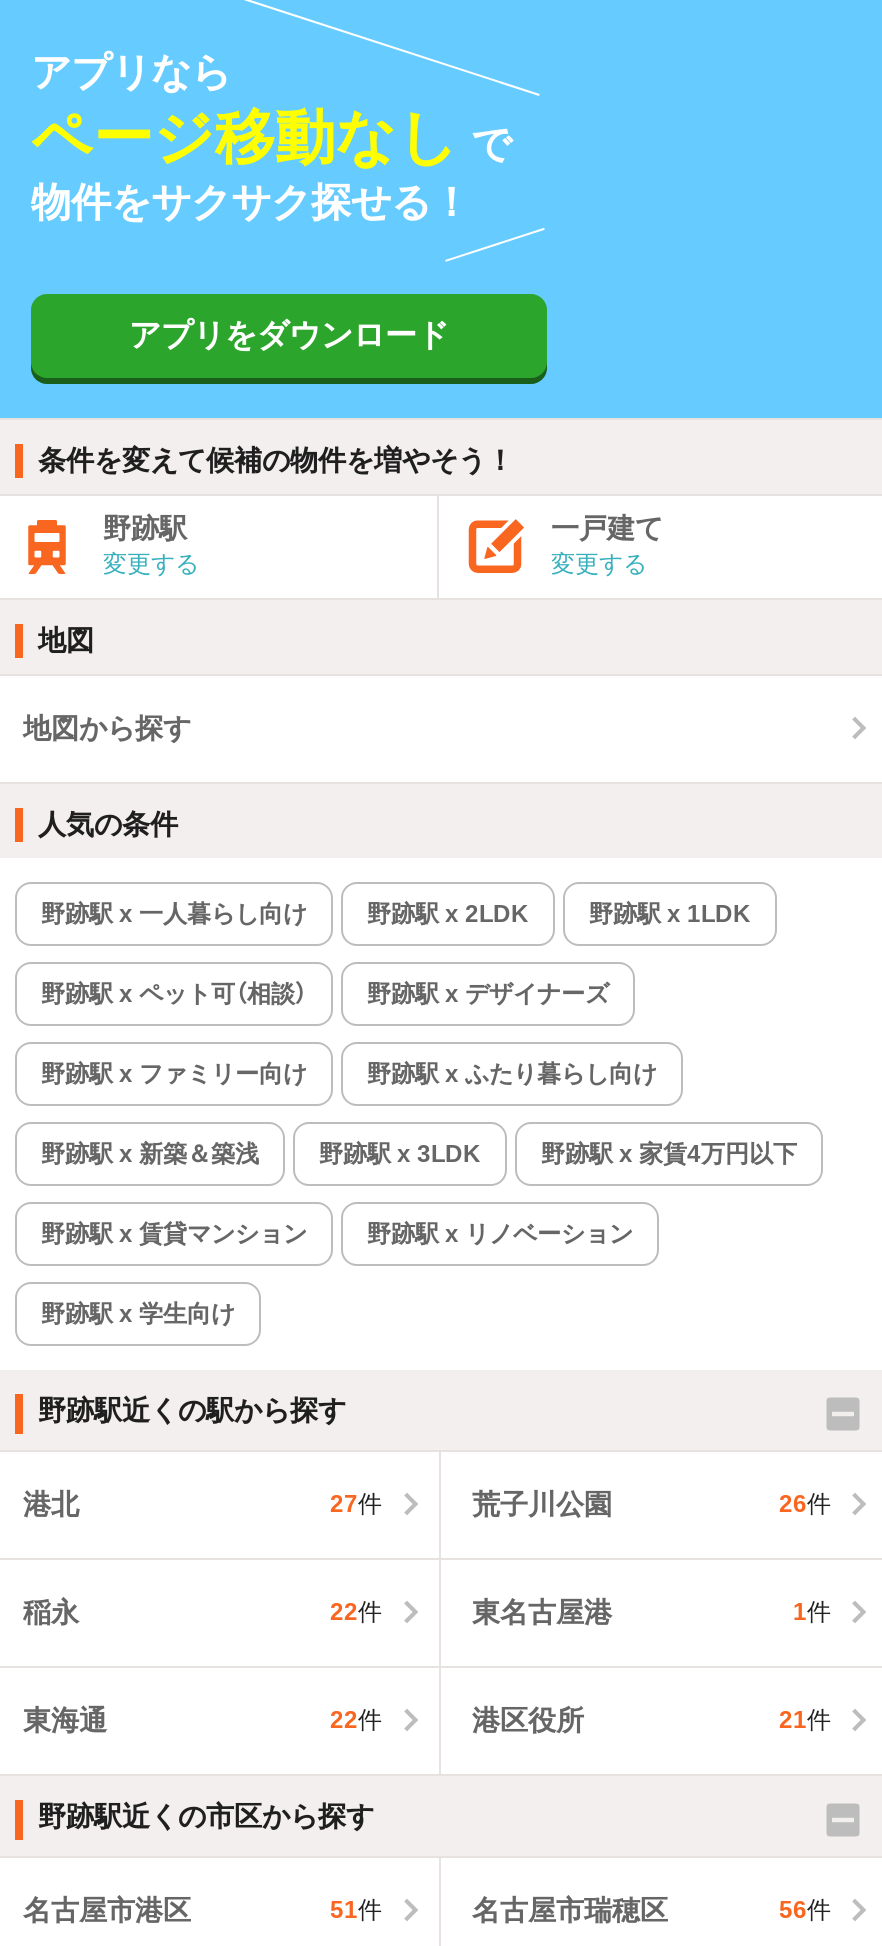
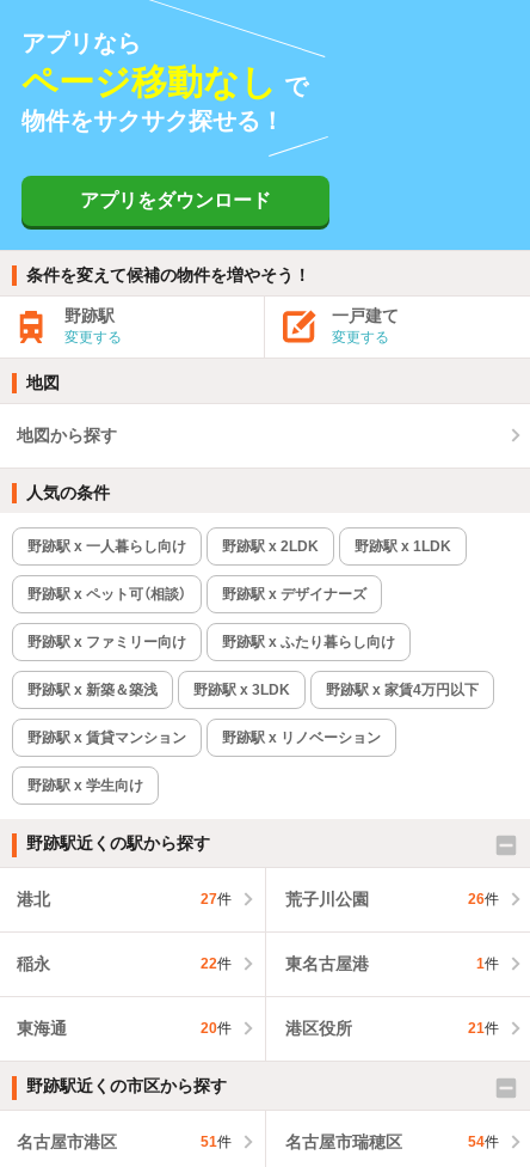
- 22件
+ 20件

- 56件
+ 54件
